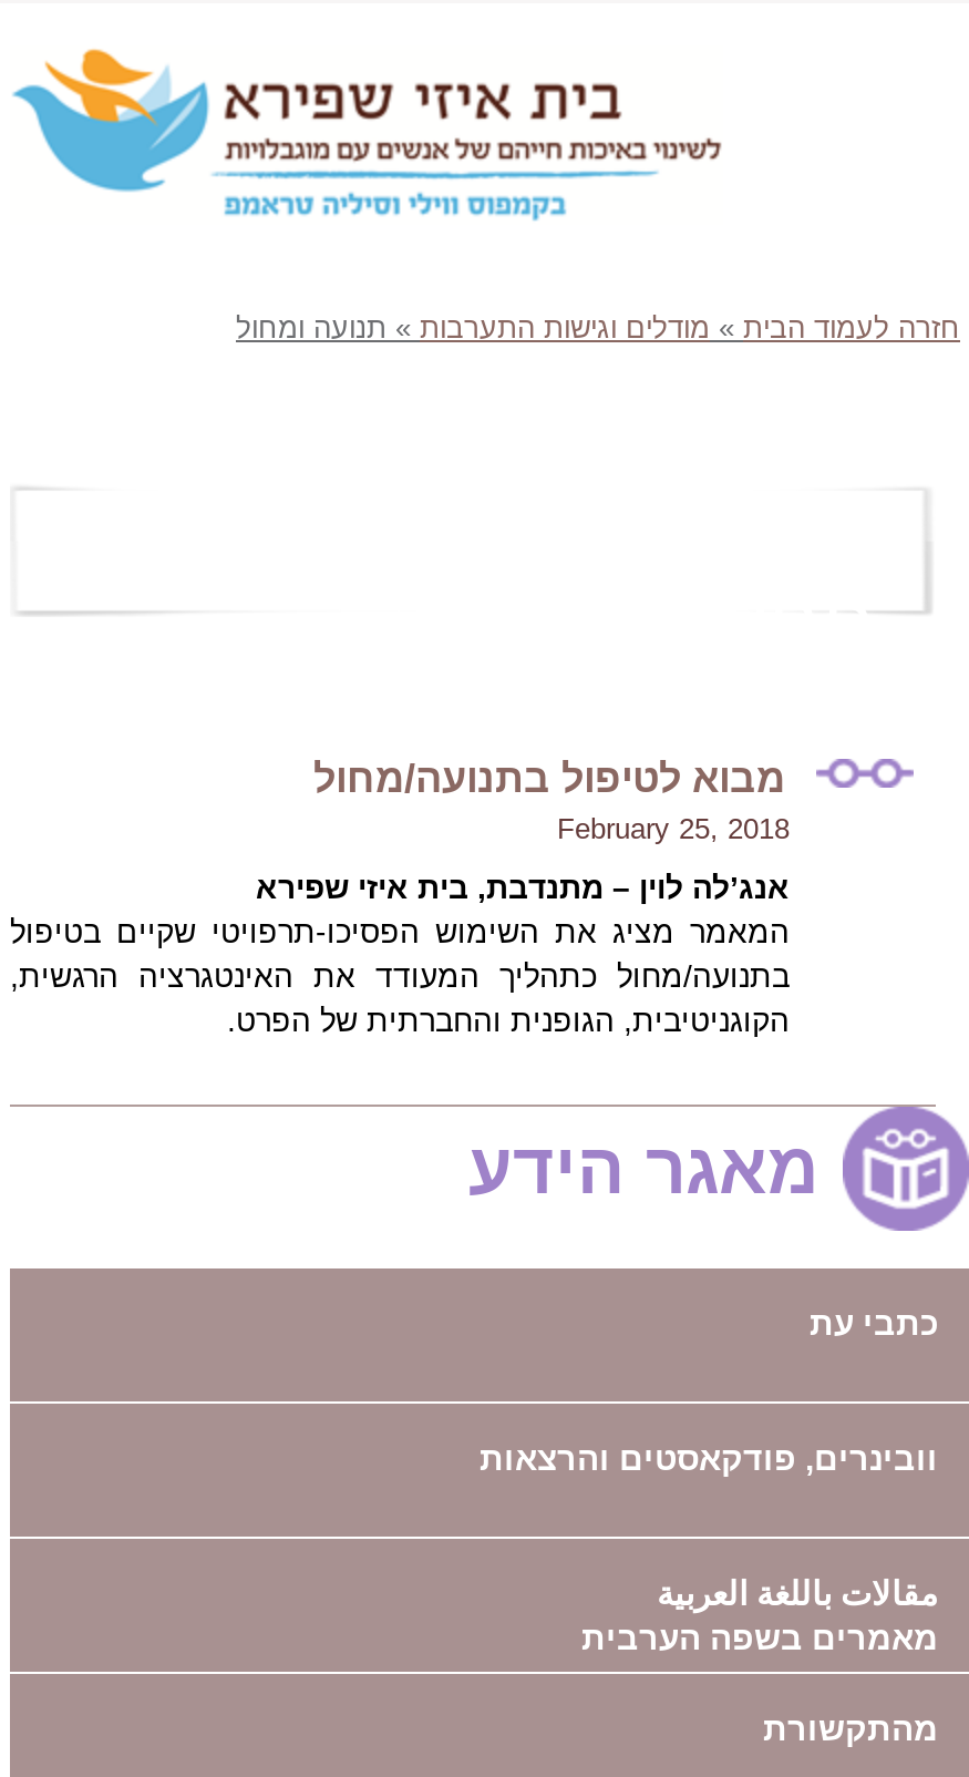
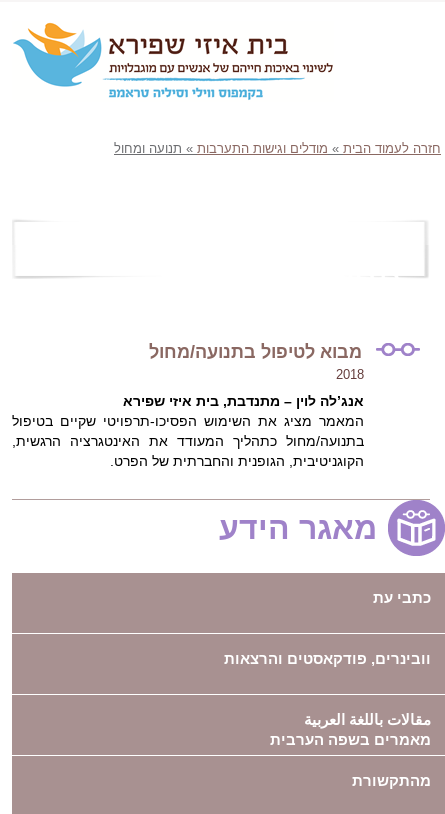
- February 25, 2018
+ 2018
